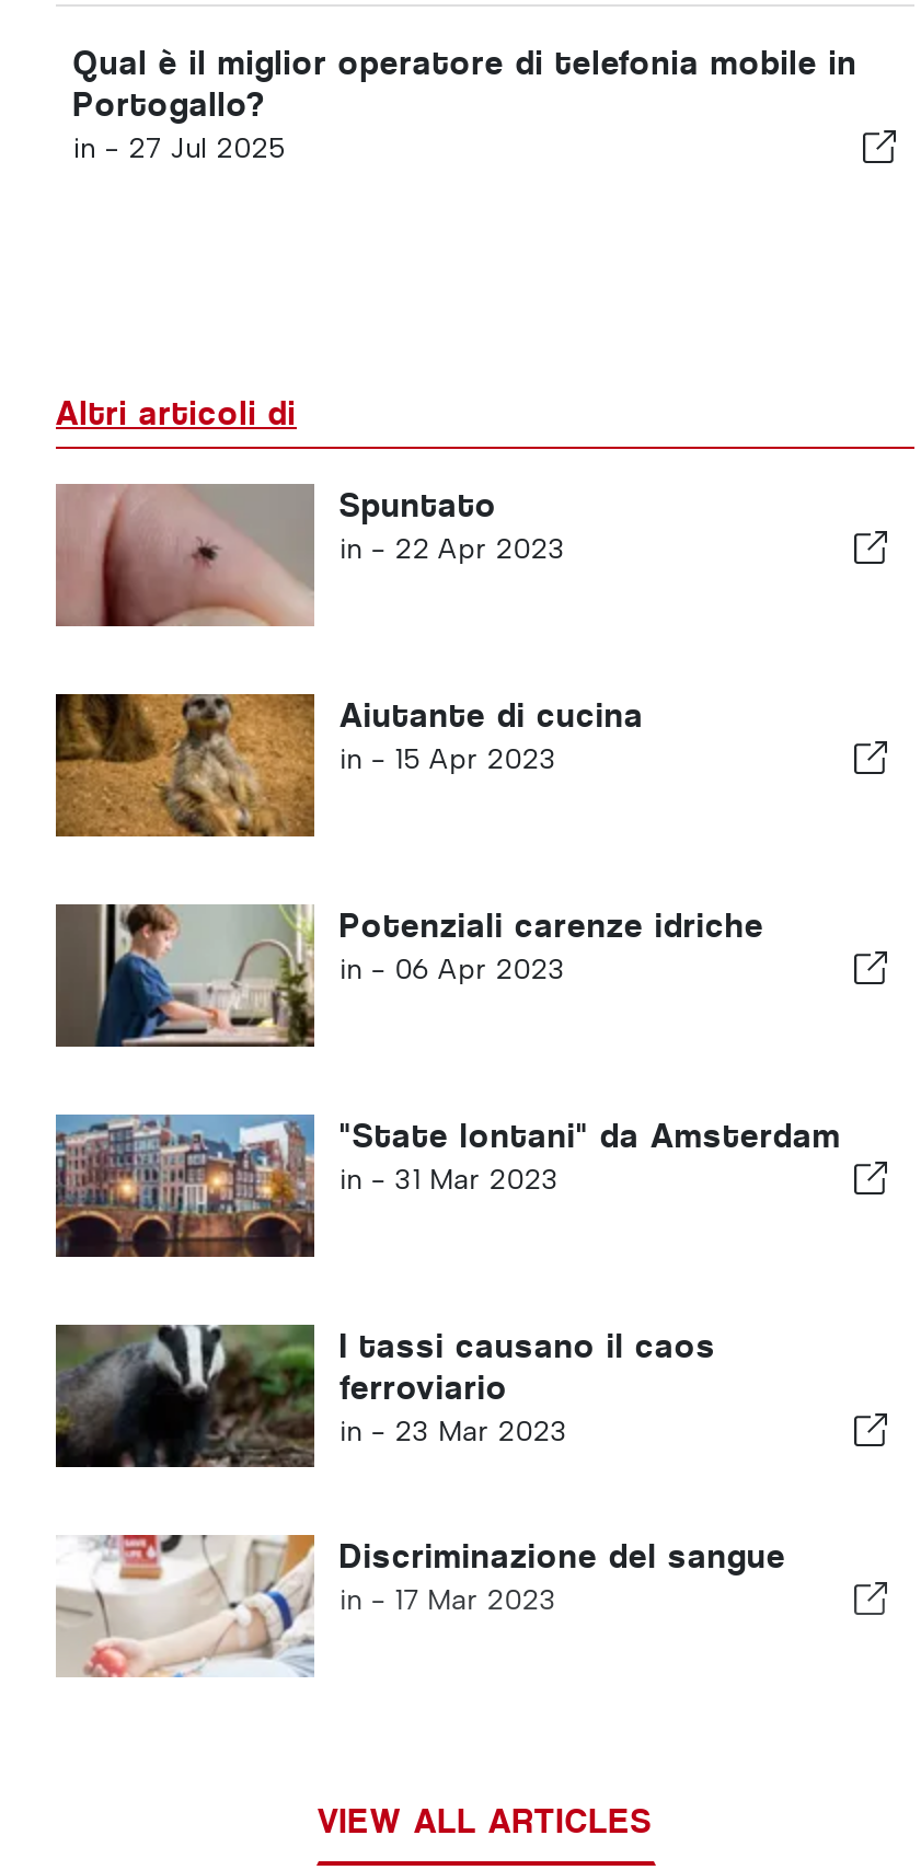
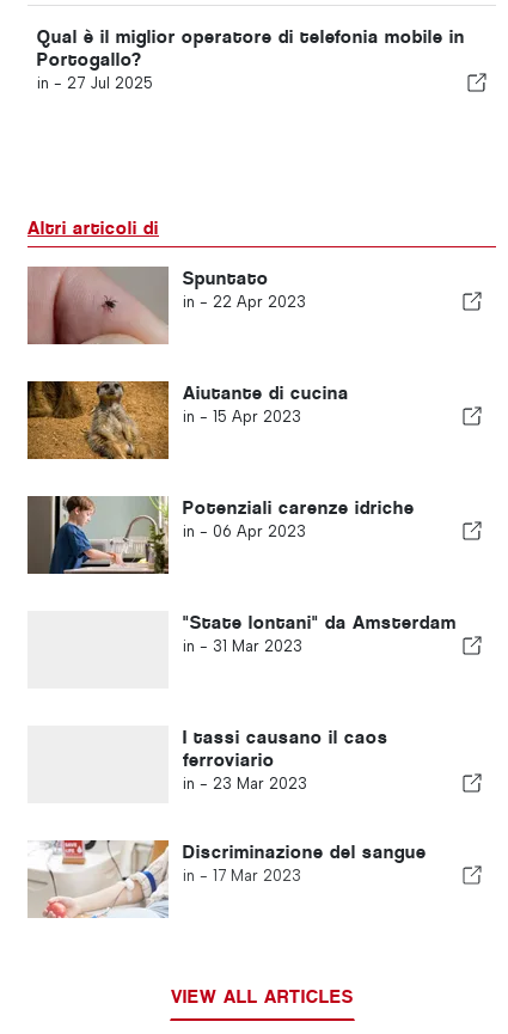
- [image]

- [image]
